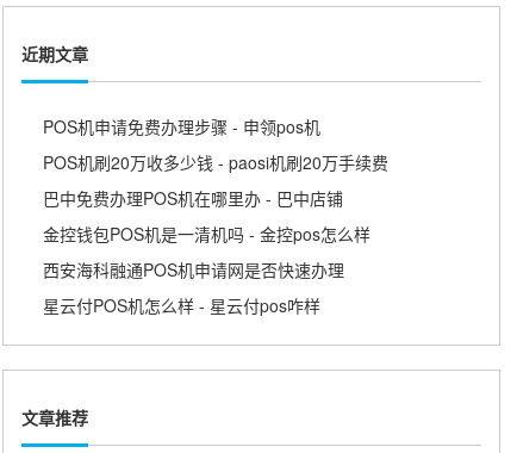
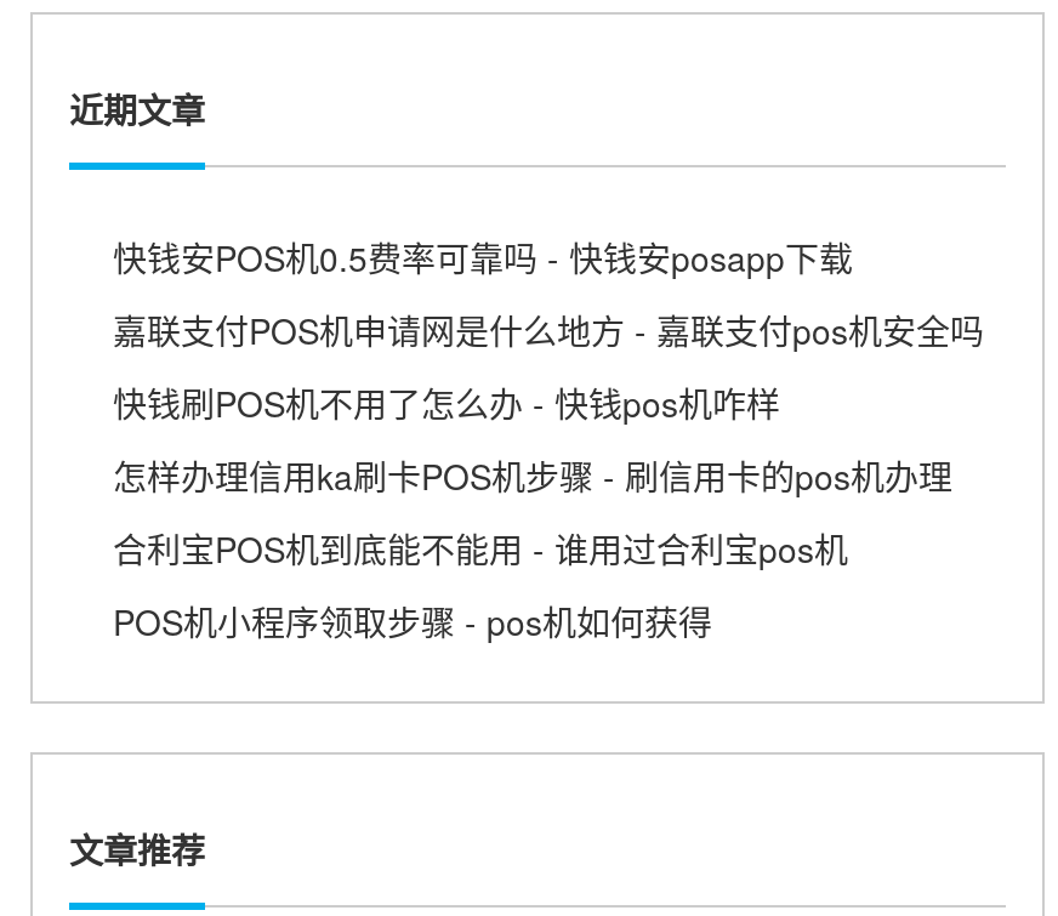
- POS机申请免费办理步骤 - 申领pos机
+ 快钱安POS机0.5费率可靠吗 - 快钱安posapp下载

- POS机刷20万收多少钱 - paosi机刷20万手续费
+ 嘉联支付POS机申请网是什么地方 - 嘉联支付pos机安全吗

- 巴中免费办理POS机在哪里办 - 巴中店铺
+ 快钱刷POS机不用了怎么办 - 快钱pos机咋样

- 金控钱包POS机是一清机吗 - 金控pos怎么样
+ 怎样办理信用ka刷卡POS机步骤 - 刷信用卡的pos机办理

- 西安海科融通POS机申请网是否快速办理
+ 合利宝POS机到底能不能用 - 谁用过合利宝pos机

- 星云付POS机怎么样 - 星云付pos咋样
+ POS机小程序领取步骤 - pos机如何获得
